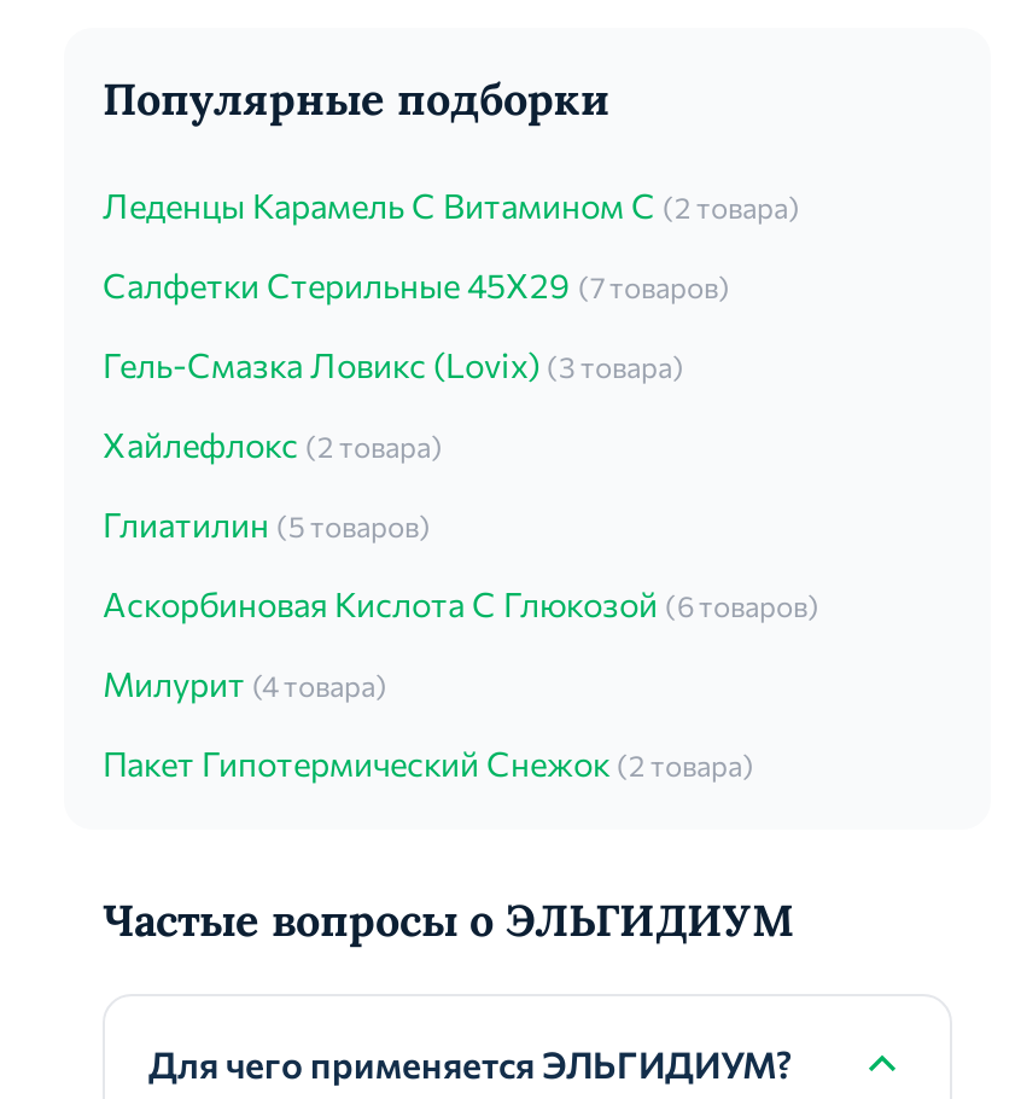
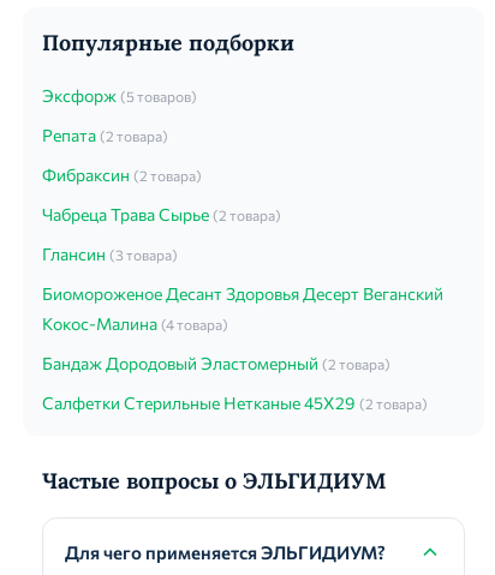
- Леденцы Карамель С Витамином С (2 товара)
- Салфетки Стерильные 45Х29 (7 товаров)
- Гель-Смазка Ловикс (Lovix) (3 товара)
- Хайлефлокс (2 товара)
- Глиатилин (5 товаров)
- Аскорбиновая Кислота С Глюкозой (6 товаров)
- Милурит (4 товара)
- Пакет Гипотермический Снежок (2 товара)
+ Эксфорж (5 товаров)
+ Репата (2 товара)
+ Фибраксин (2 товара)
+ Чабреца Трава Сырье (2 товара)
+ Глансин (3 товара)
+ Биомороженое Десант Здоровья Десерт Веганский
+ Кокос-Малина (4 товара)
+ Бандаж Дородовый Эластомерный (2 товара)
+ Салфетки Стерильные Нетканые 45Х29 (2 товара)
